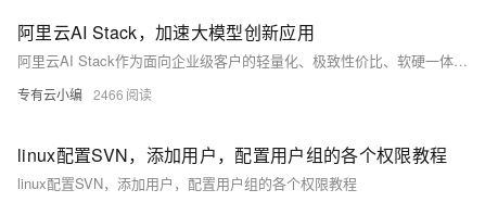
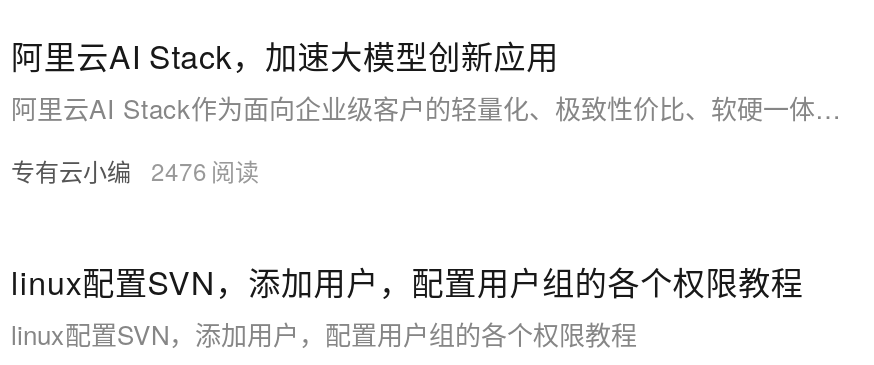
- 专有云小编 2466
+ 专有云小编 2476
